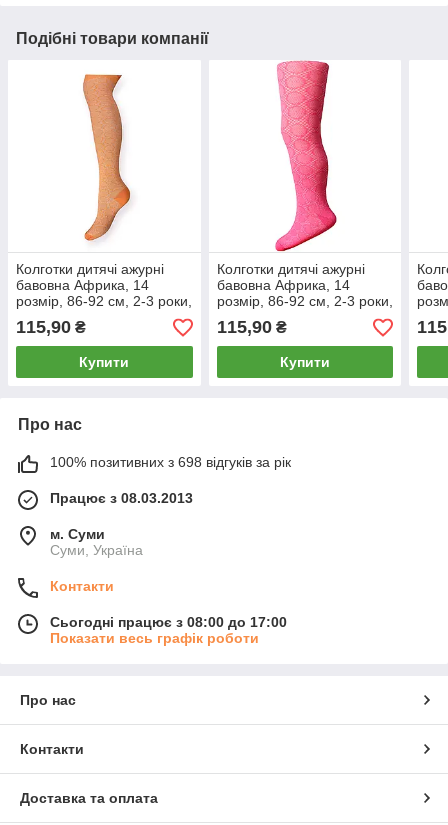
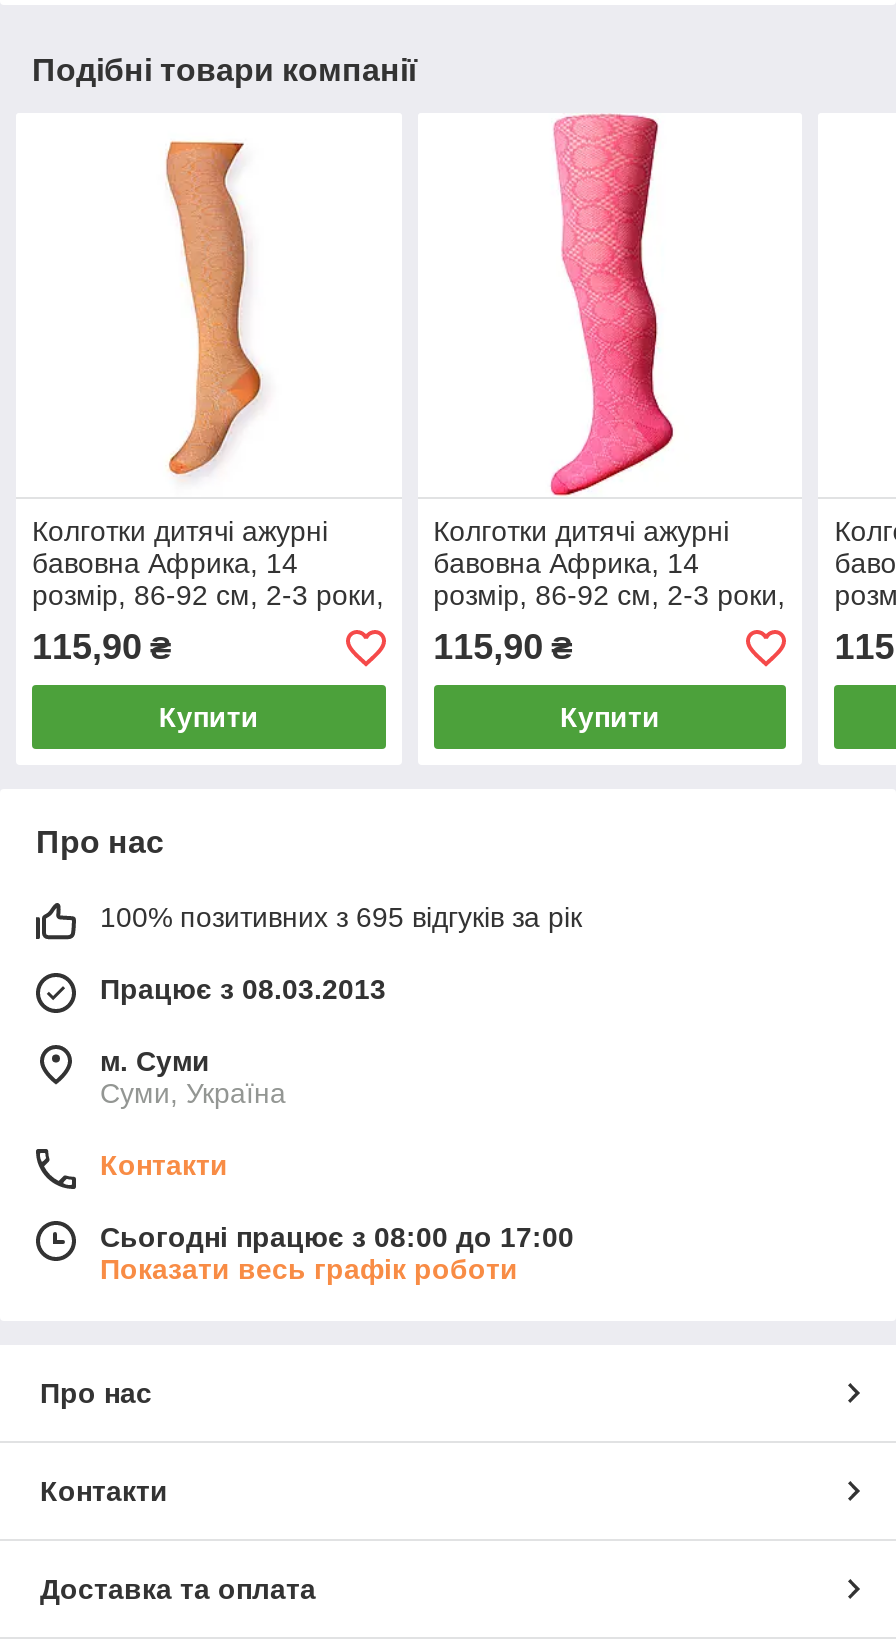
- 100% позитивних з 698 відгуків за рік
+ 100% позитивних з 695 відгуків за рік
